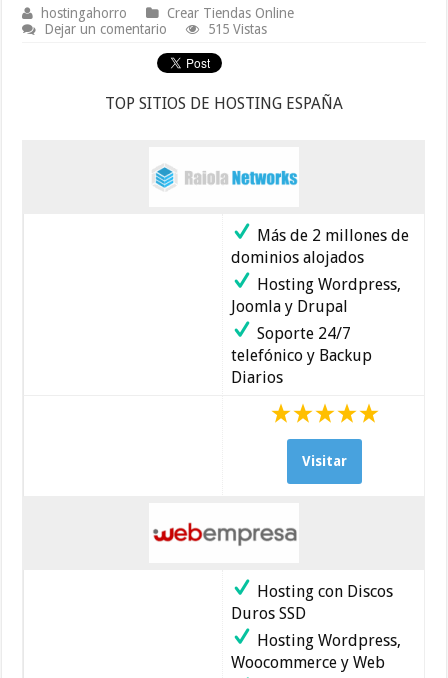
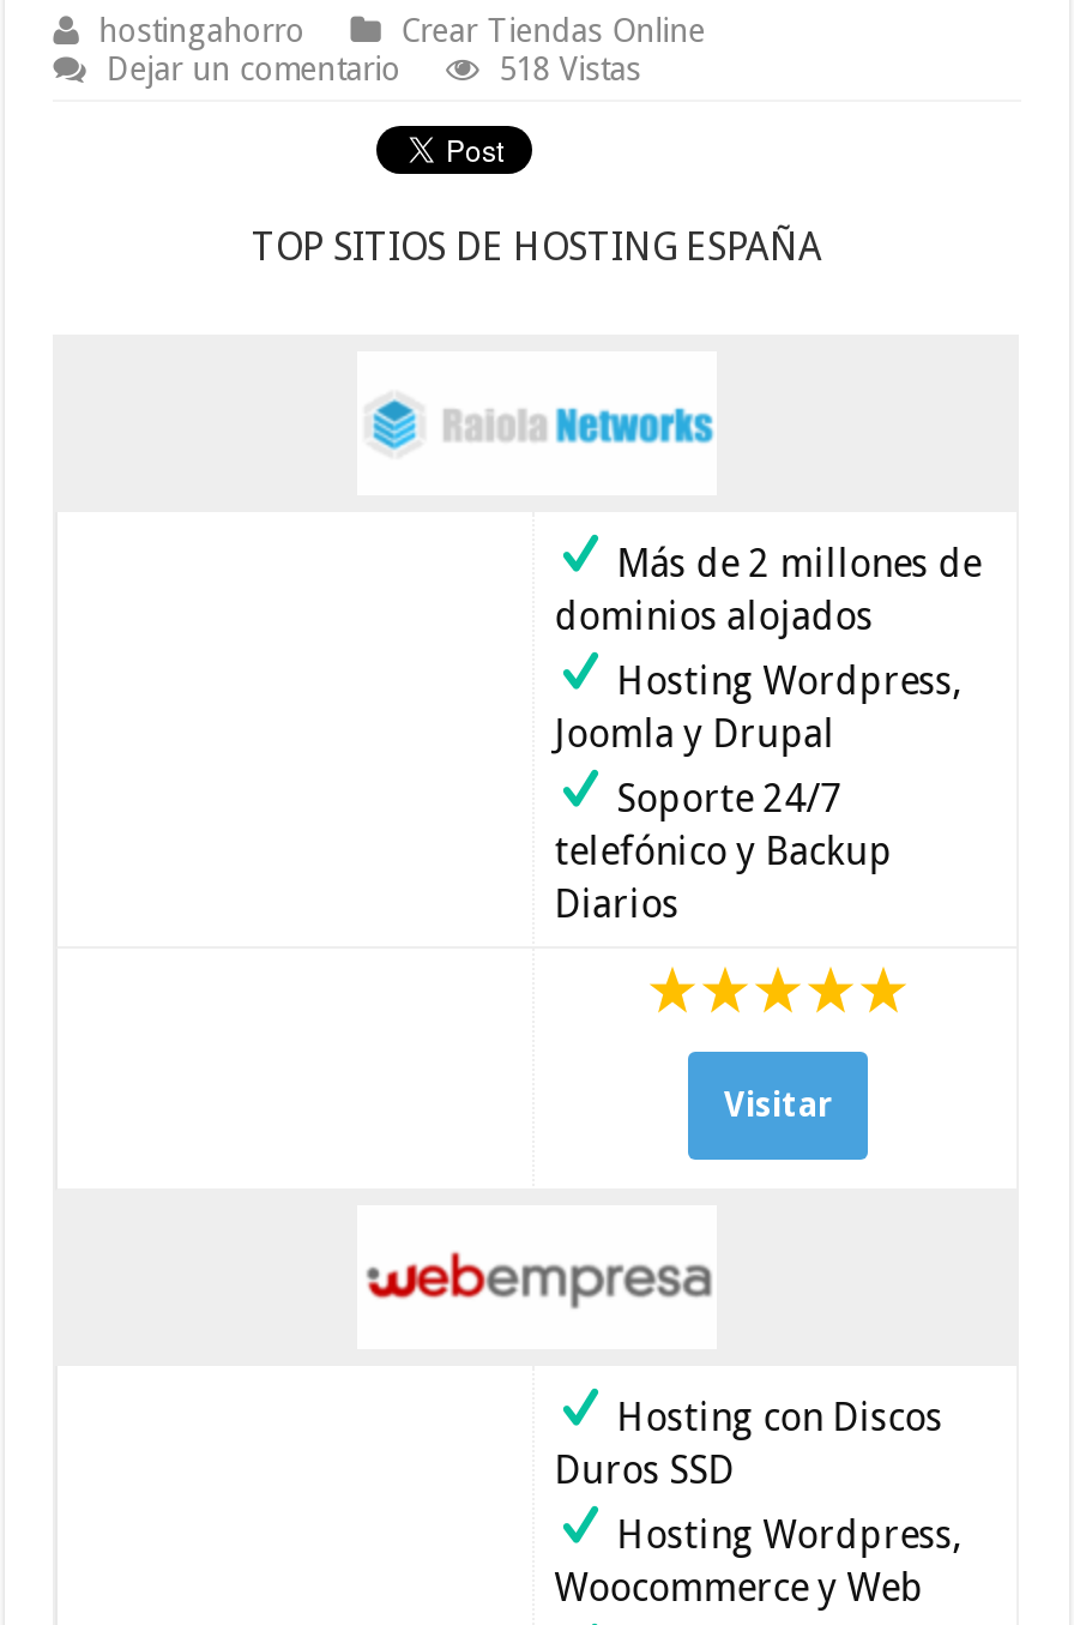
- 515 Vistas
+ 518 Vistas
